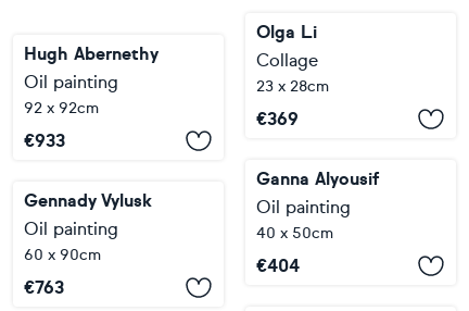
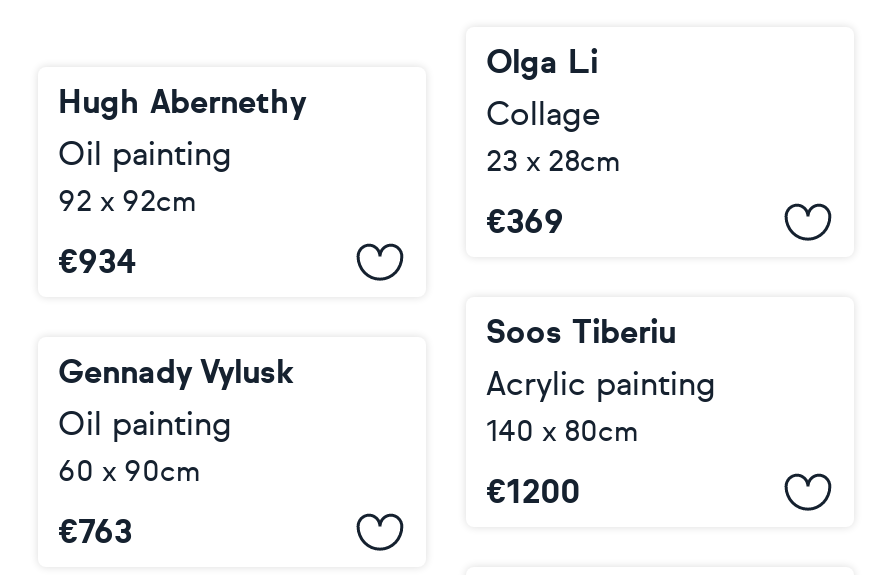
- €933
+ €934

- Ganna Alyousif
- Oil painting
- 40 x 50cm
+ Soos Tiberiu
+ Acrylic painting
+ 140 x 80cm

- €404
+ €1200
